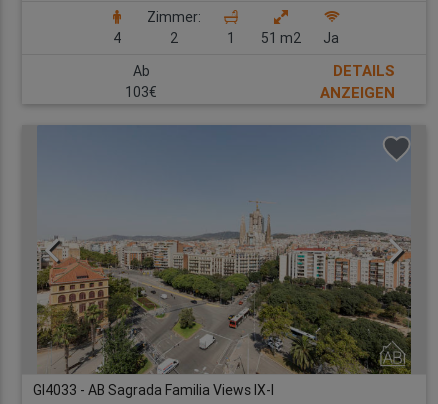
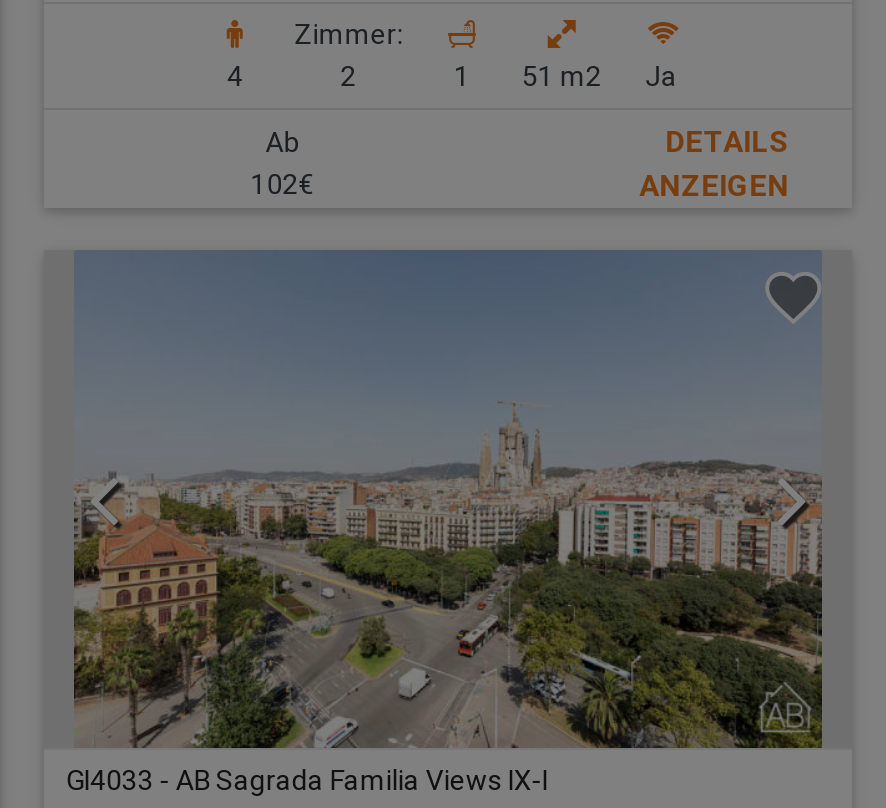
- 103€
+ 102€
